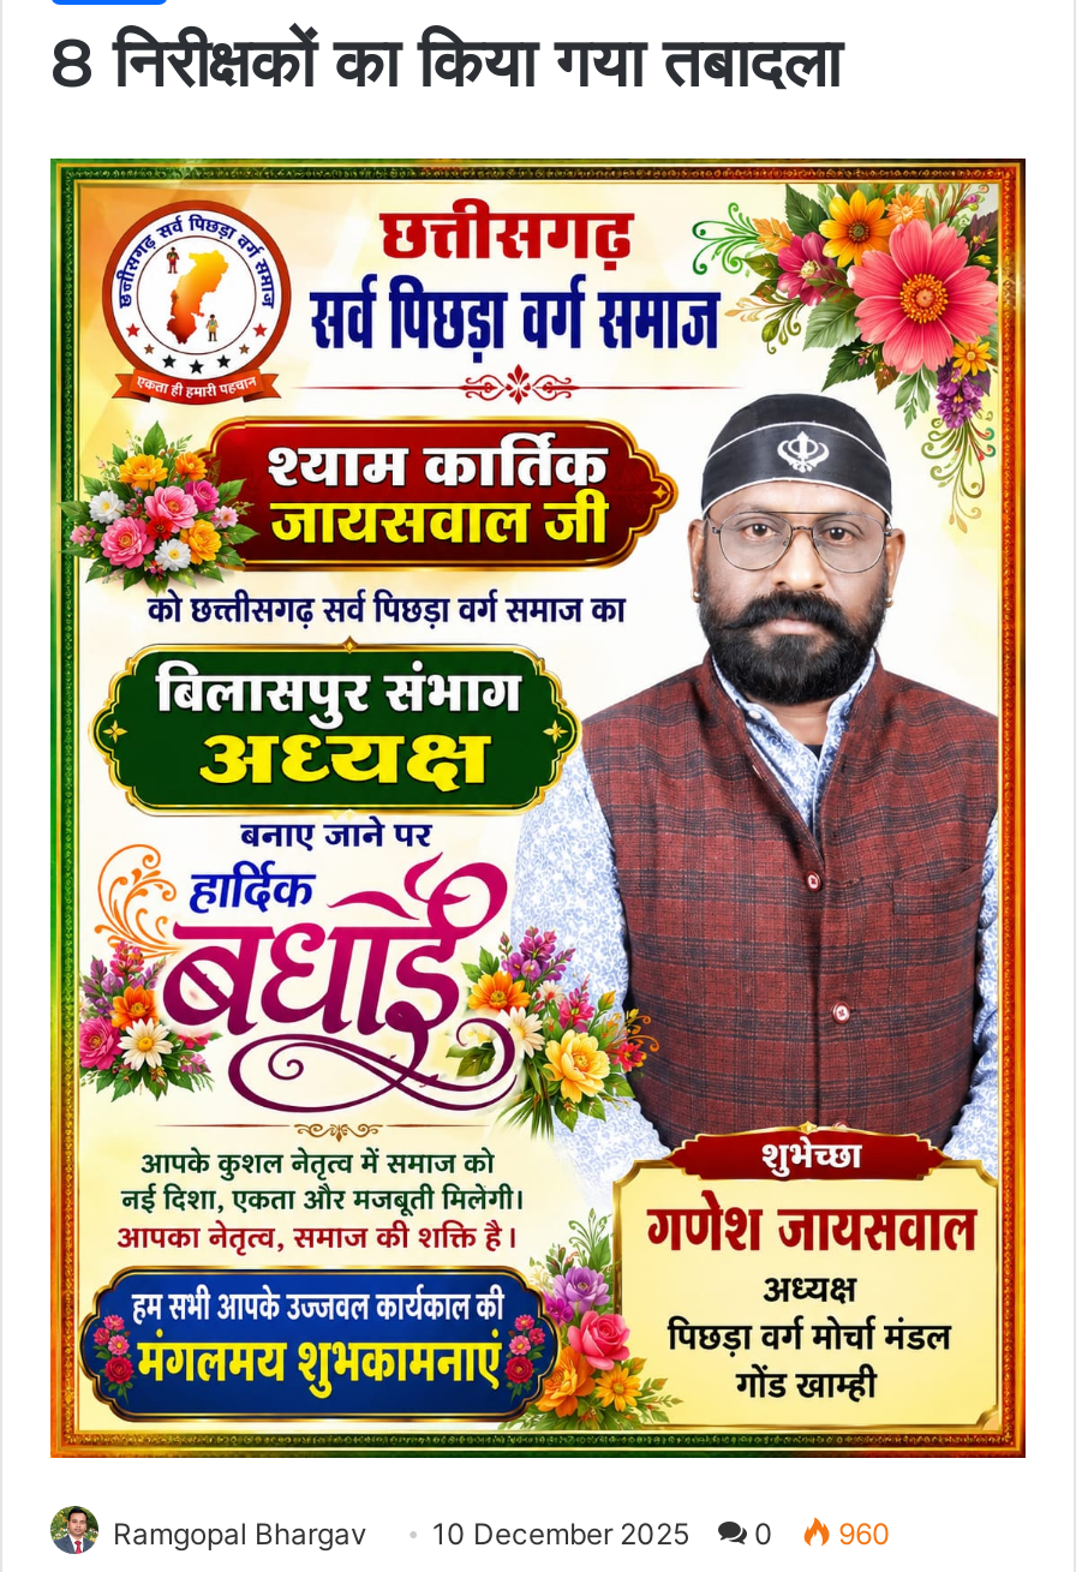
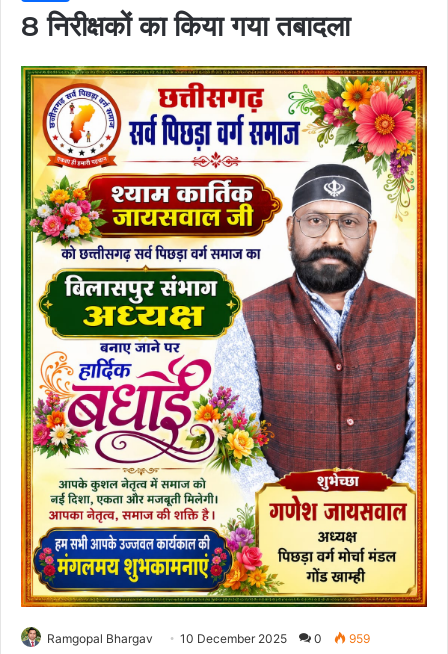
- Ramgopal Bhargav 10 December 2025 0 960
+ Ramgopal Bhargav 10 December 2025 0 959
